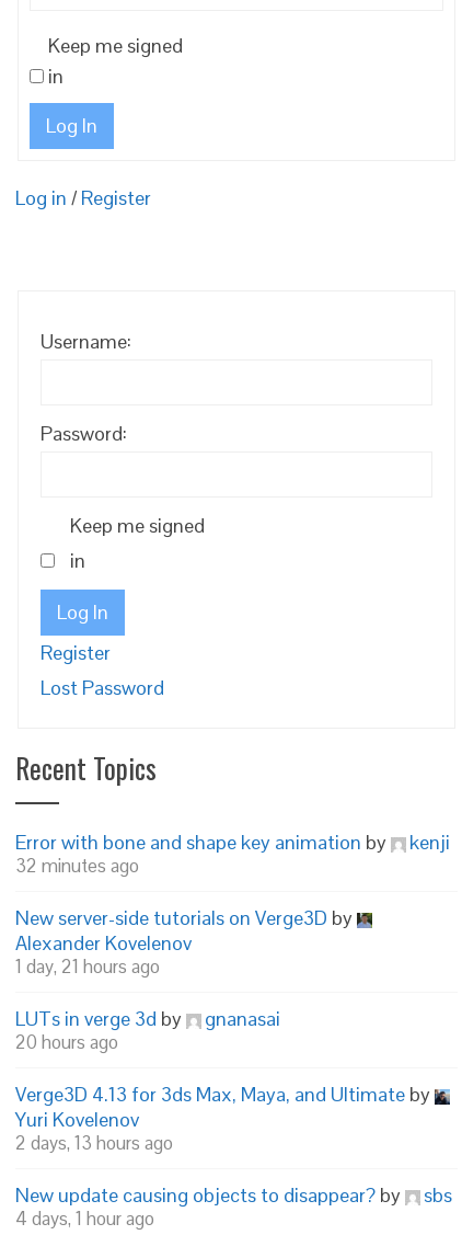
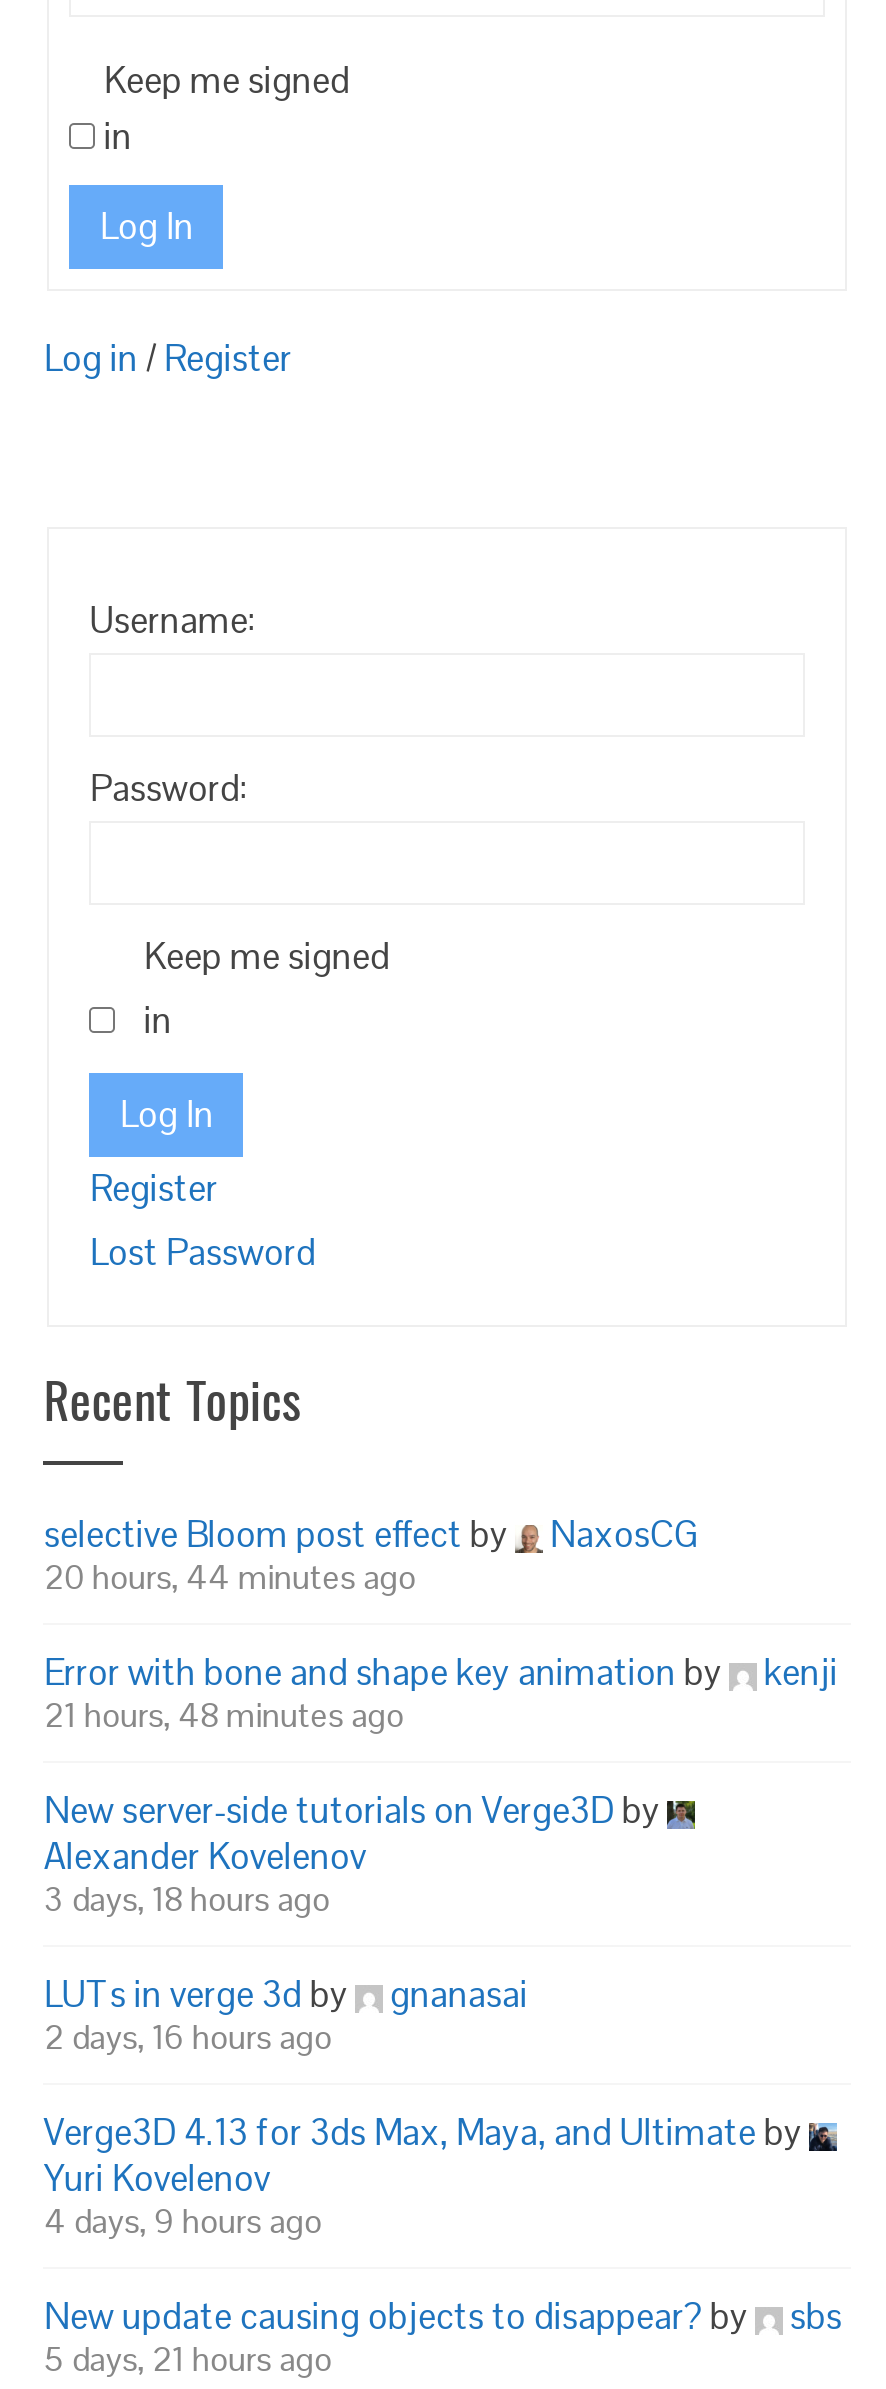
+ selective Bloom post effect by
+ NaxosCG
+ 20 hours, 44 minutes ago

- 32 minutes ago
+ 21 hours, 48 minutes ago

- 1 day, 21 hours ago
+ 3 days, 18 hours ago

- 20 hours ago
+ 2 days, 16 hours ago

- 2 days, 13 hours ago
+ 4 days, 9 hours ago

- 4 days, 1 hour ago
+ 5 days, 21 hours ago
